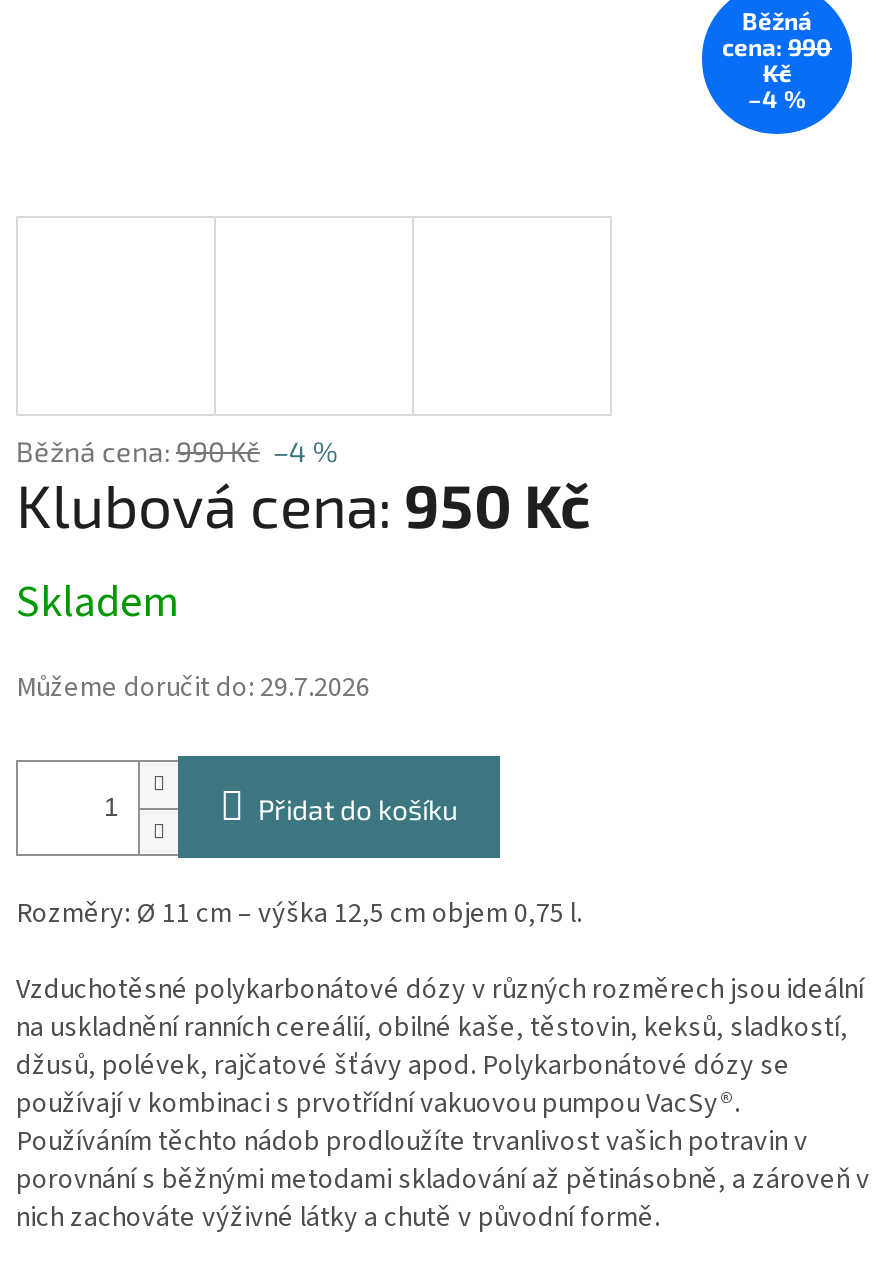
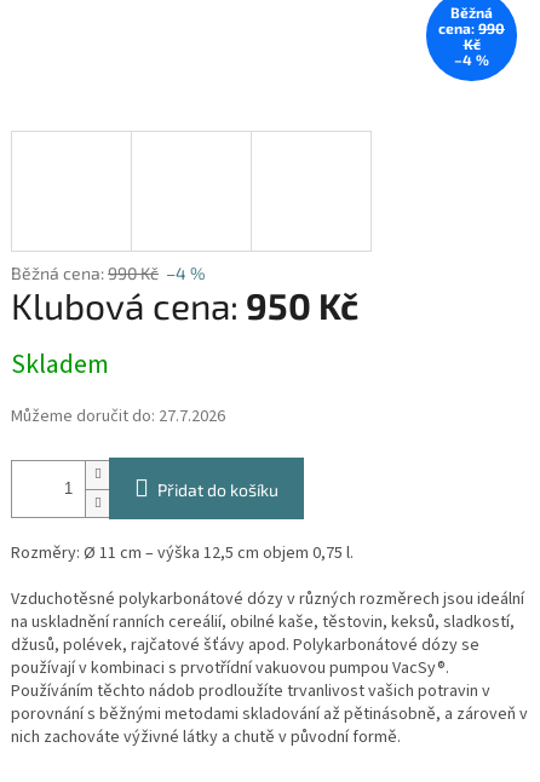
- Můžeme doručit do: 29.7.2026
+ Můžeme doručit do: 27.7.2026
